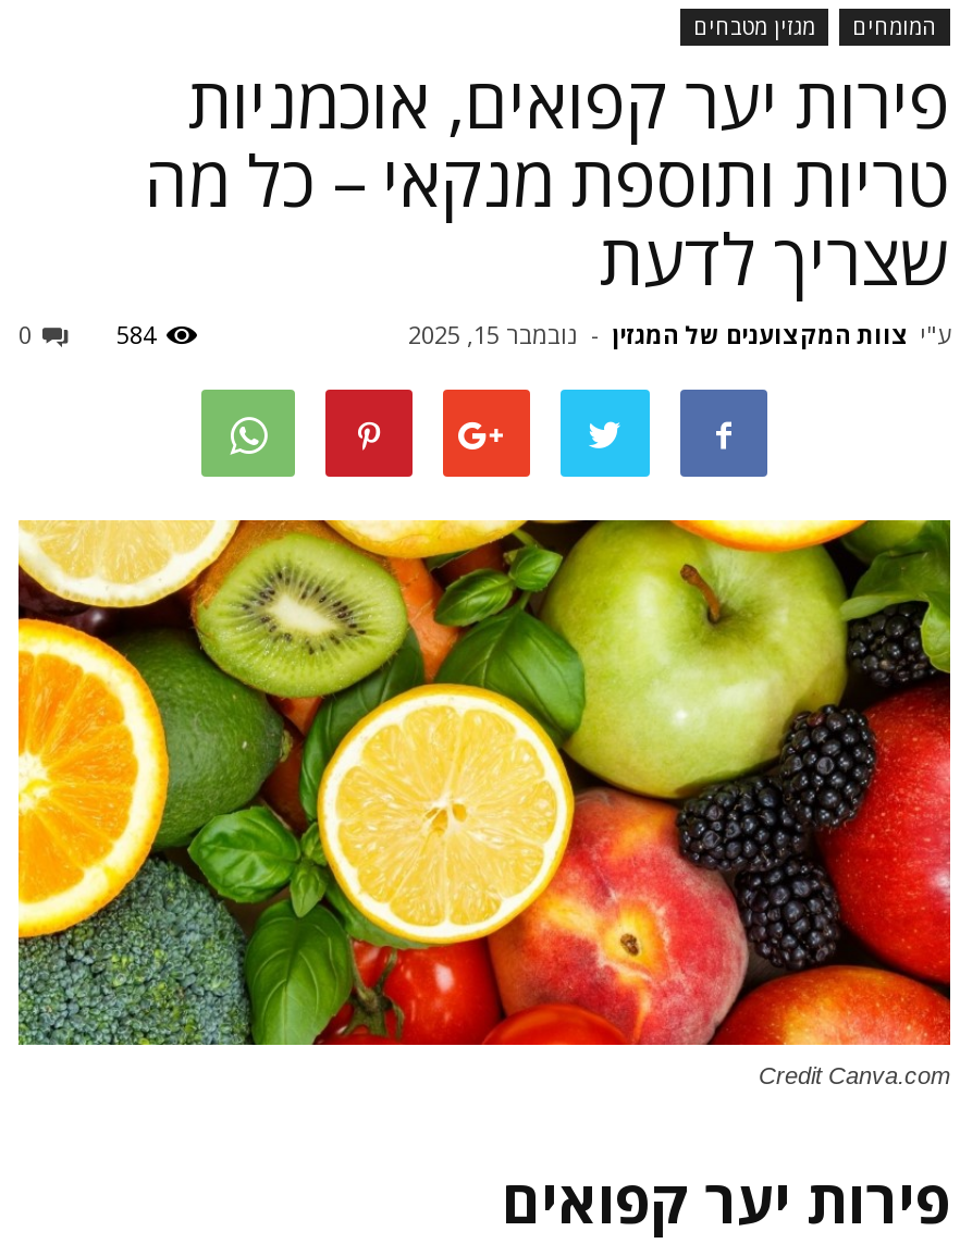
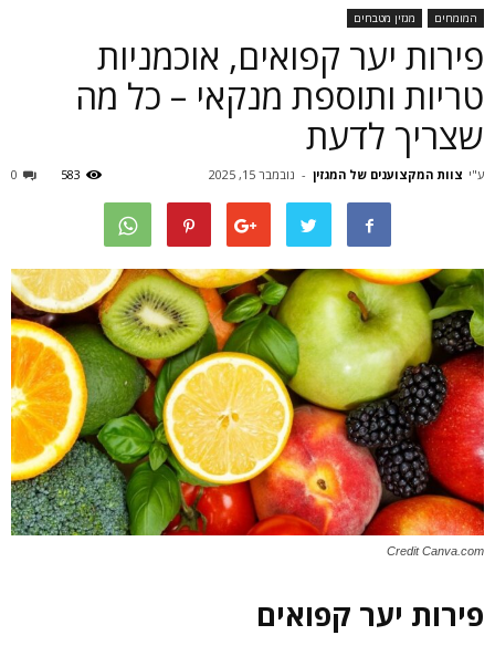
- 584
+ 583
